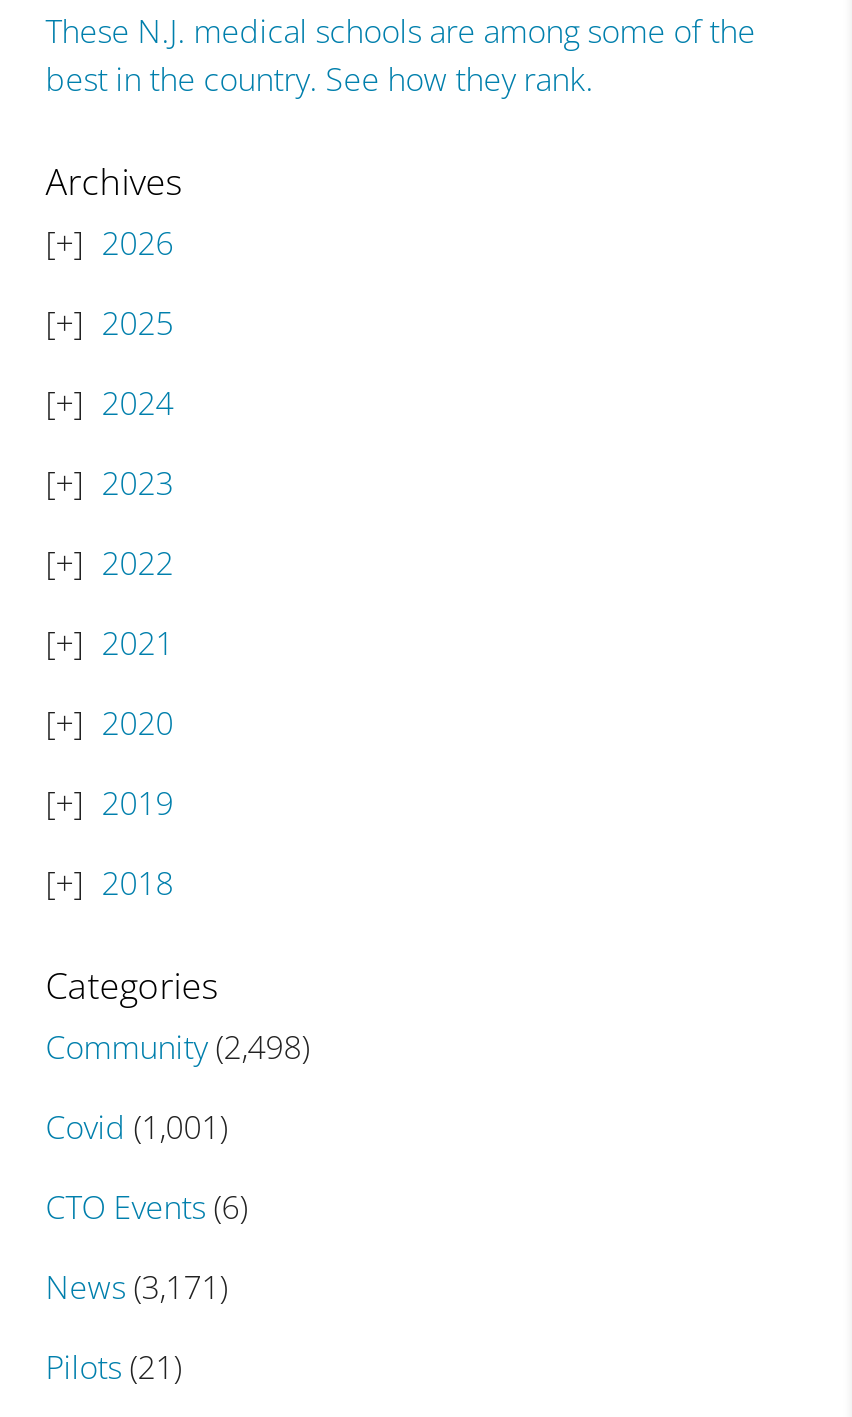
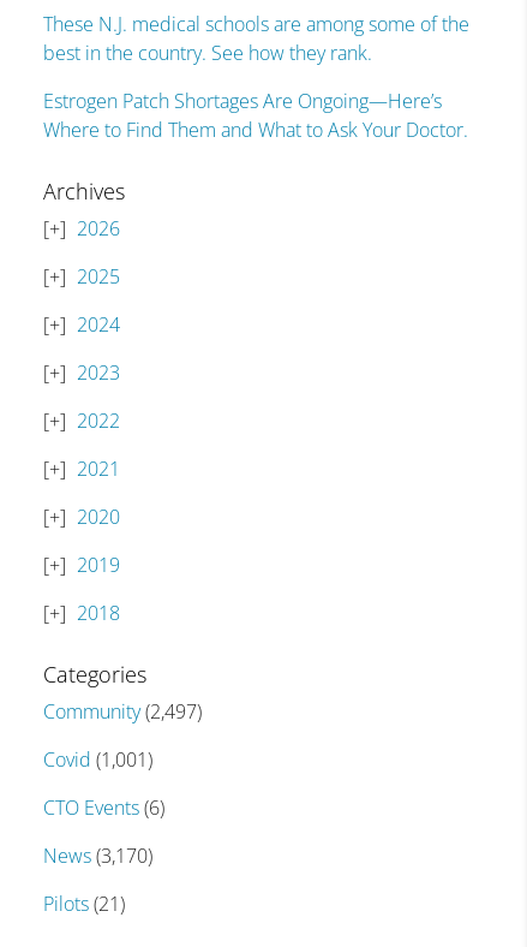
+ Estrogen Patch Shortages Are Ongoing—Here’s
+ Where to Find Them and What to Ask Your Doctor.

- Community (2,498)
+ Community (2,497)

- News (3,171)
+ News (3,170)
